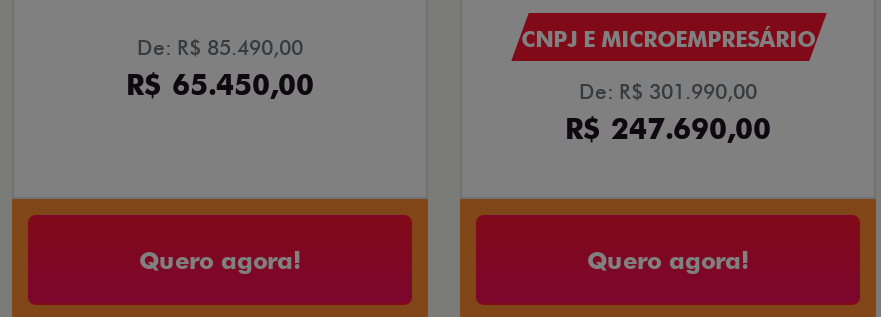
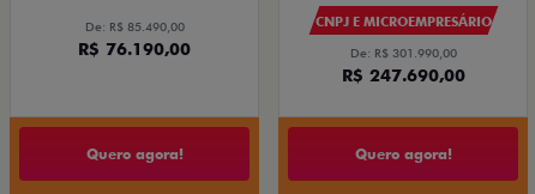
- R$ 65.450,00
+ R$ 76.190,00
